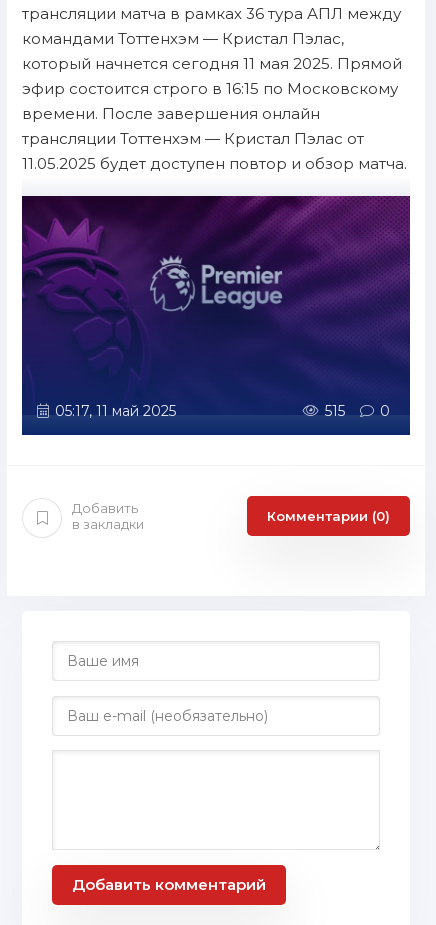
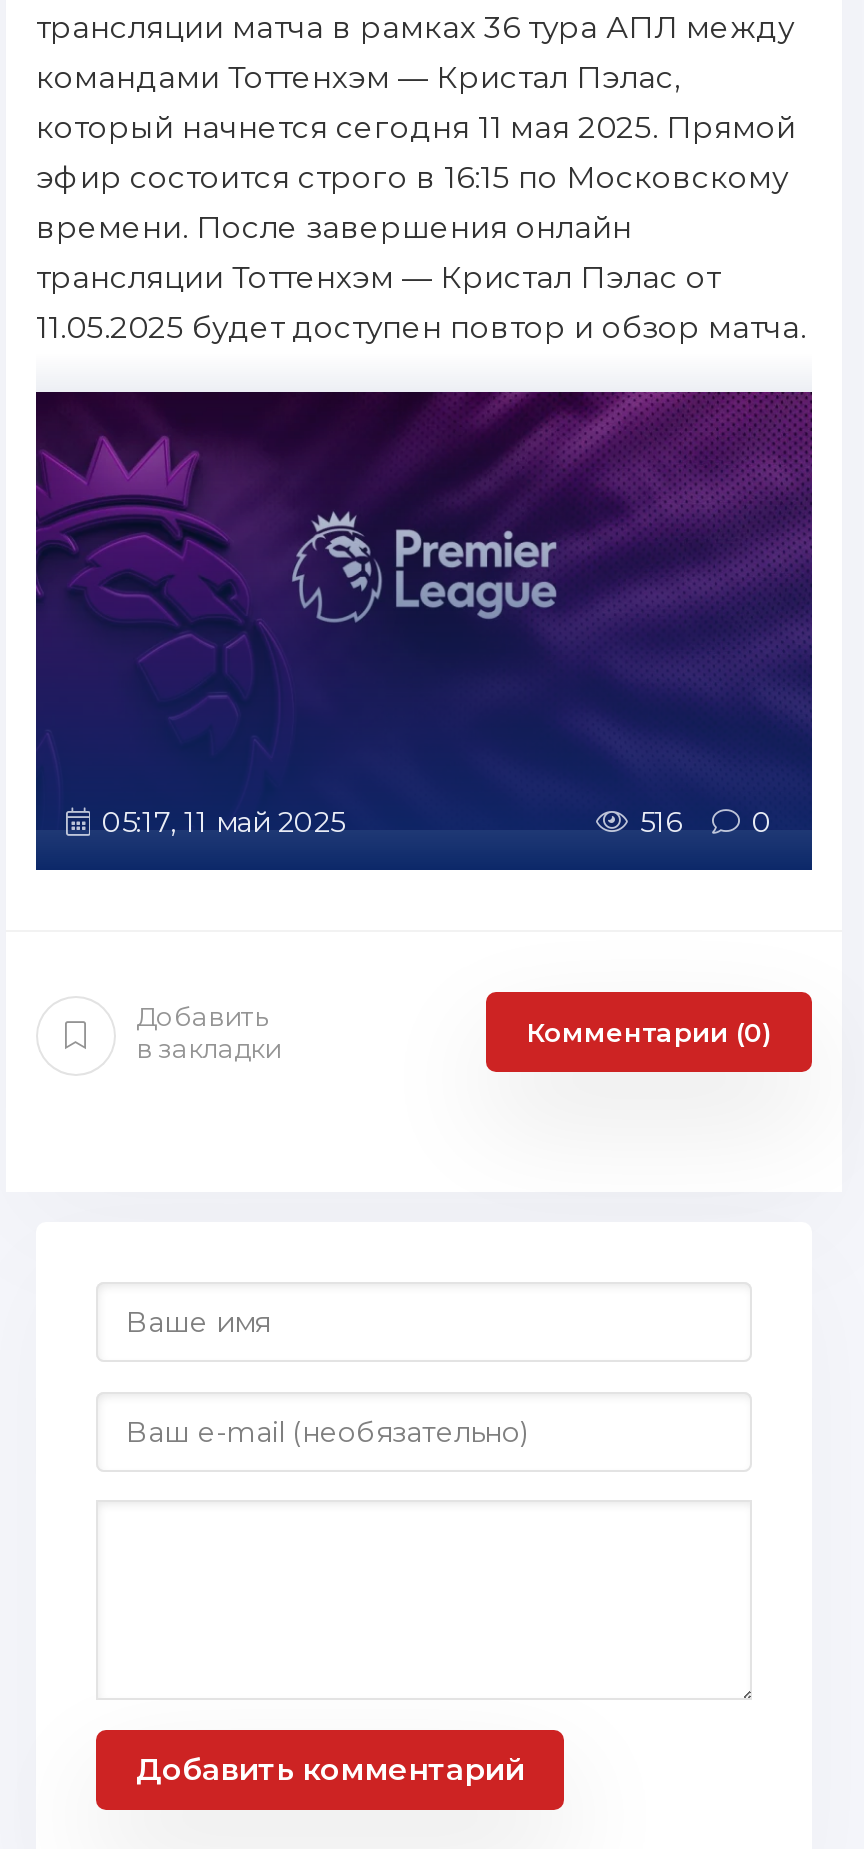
- 515 0
+ 516 0
